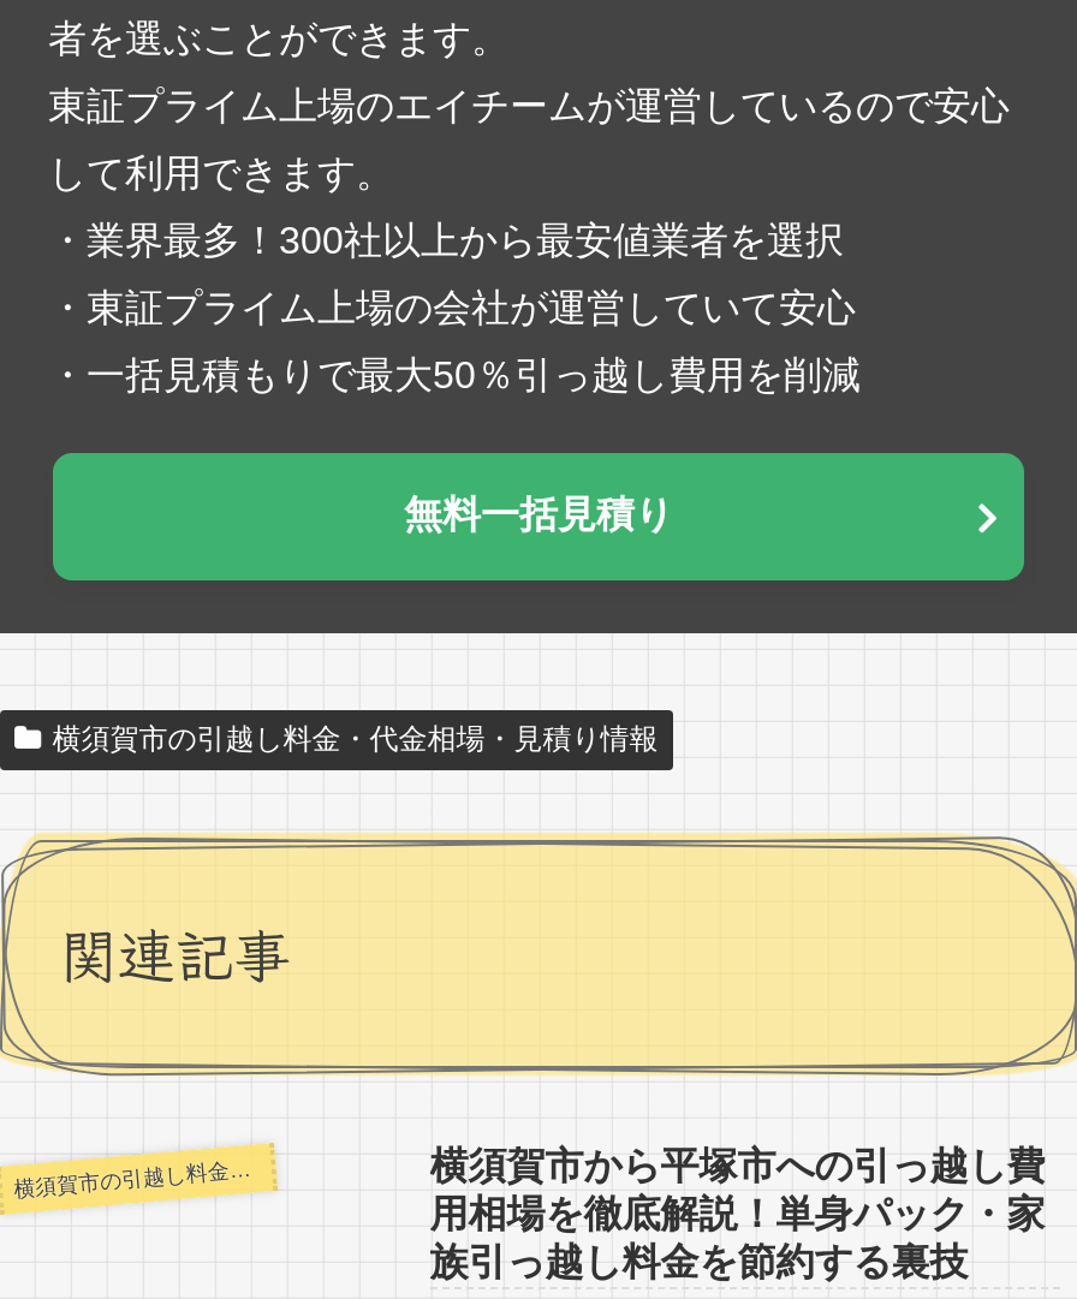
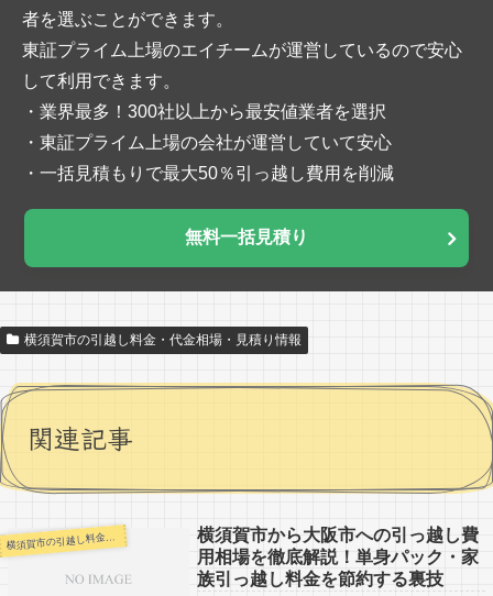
- 横須賀市から平塚市への引っ越し費
+ 横須賀市から大阪市への引っ越し費
